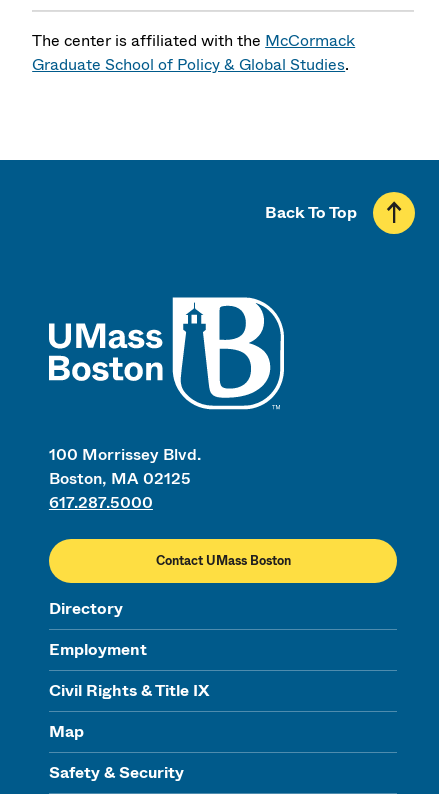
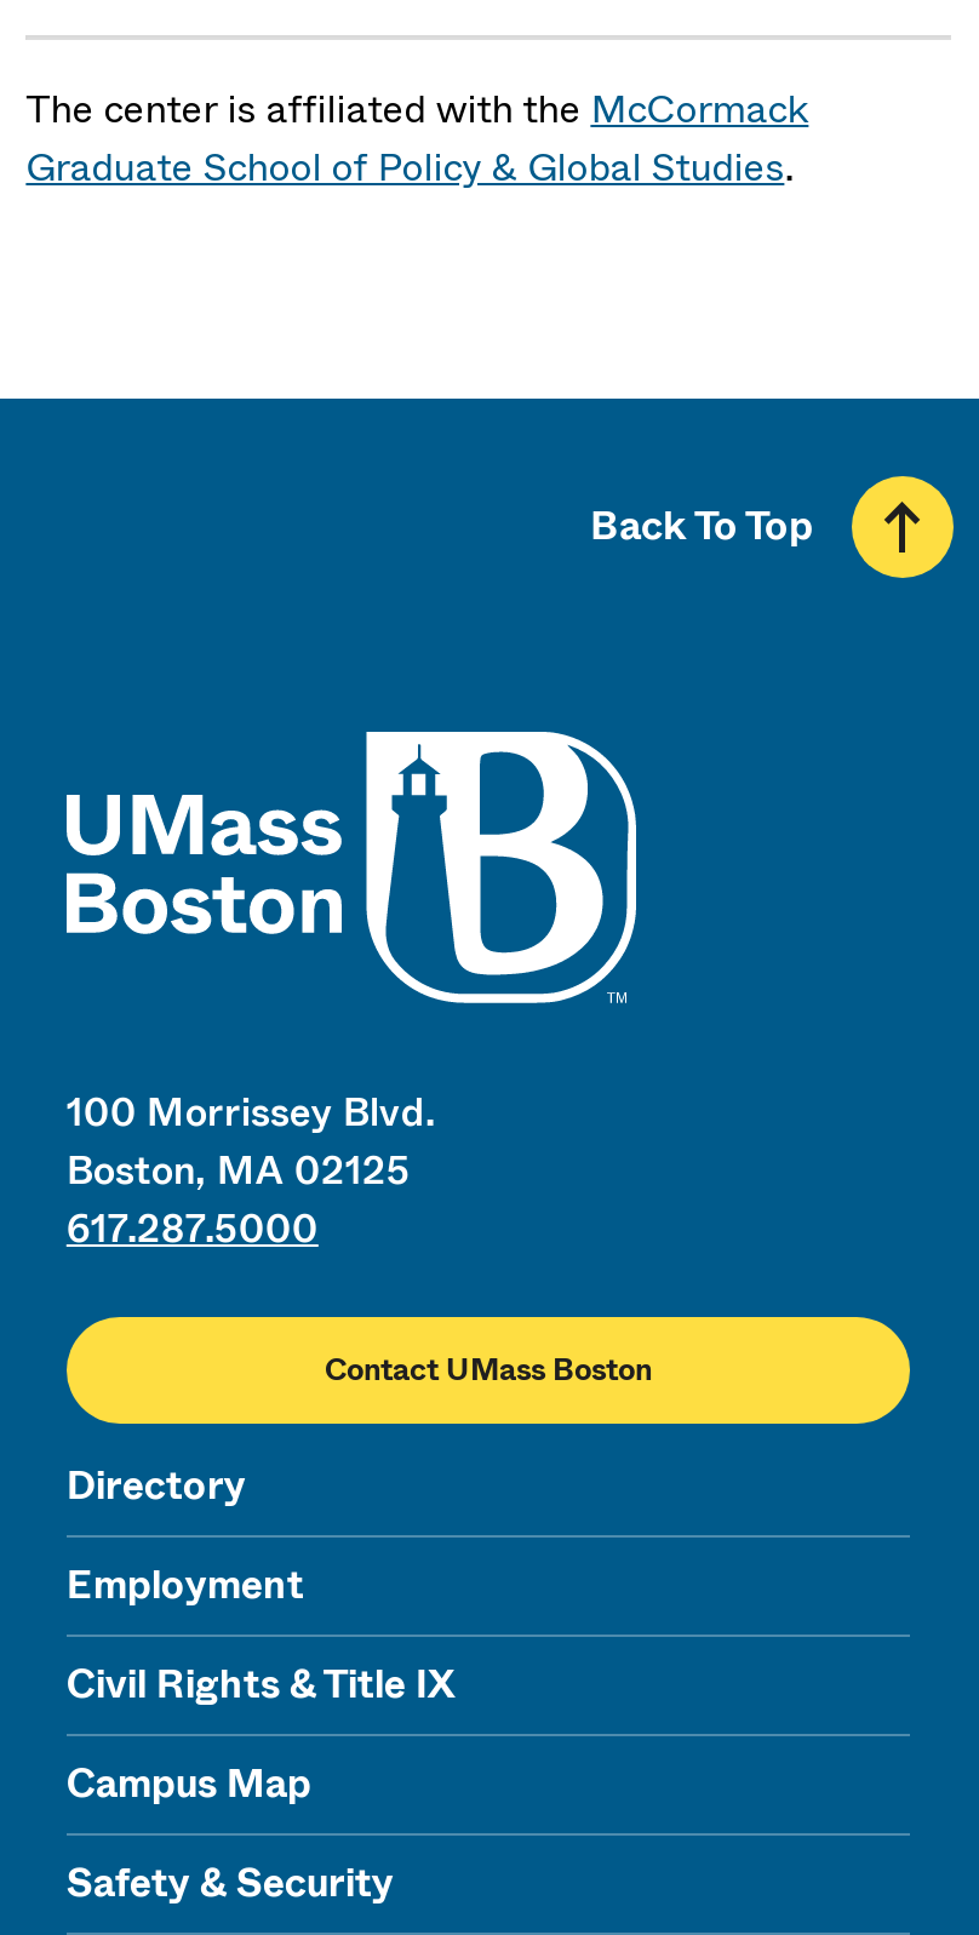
- Map
+ Campus Map
